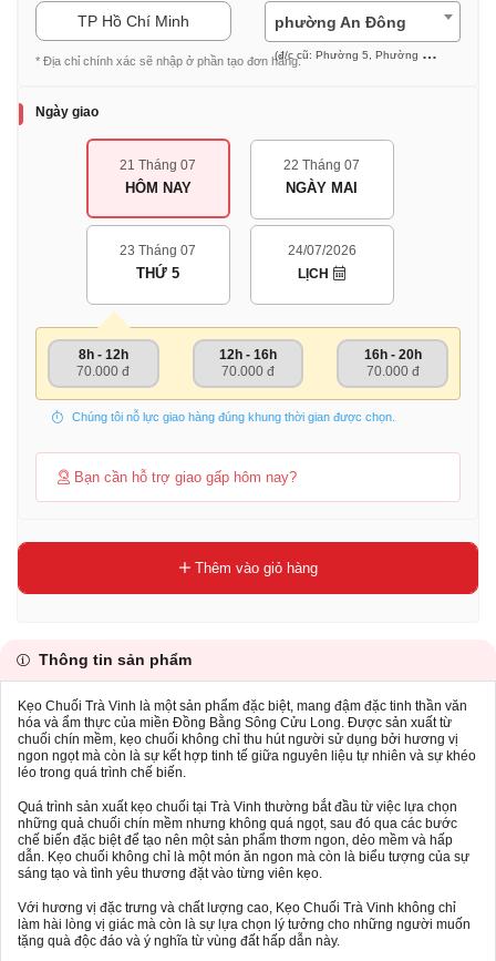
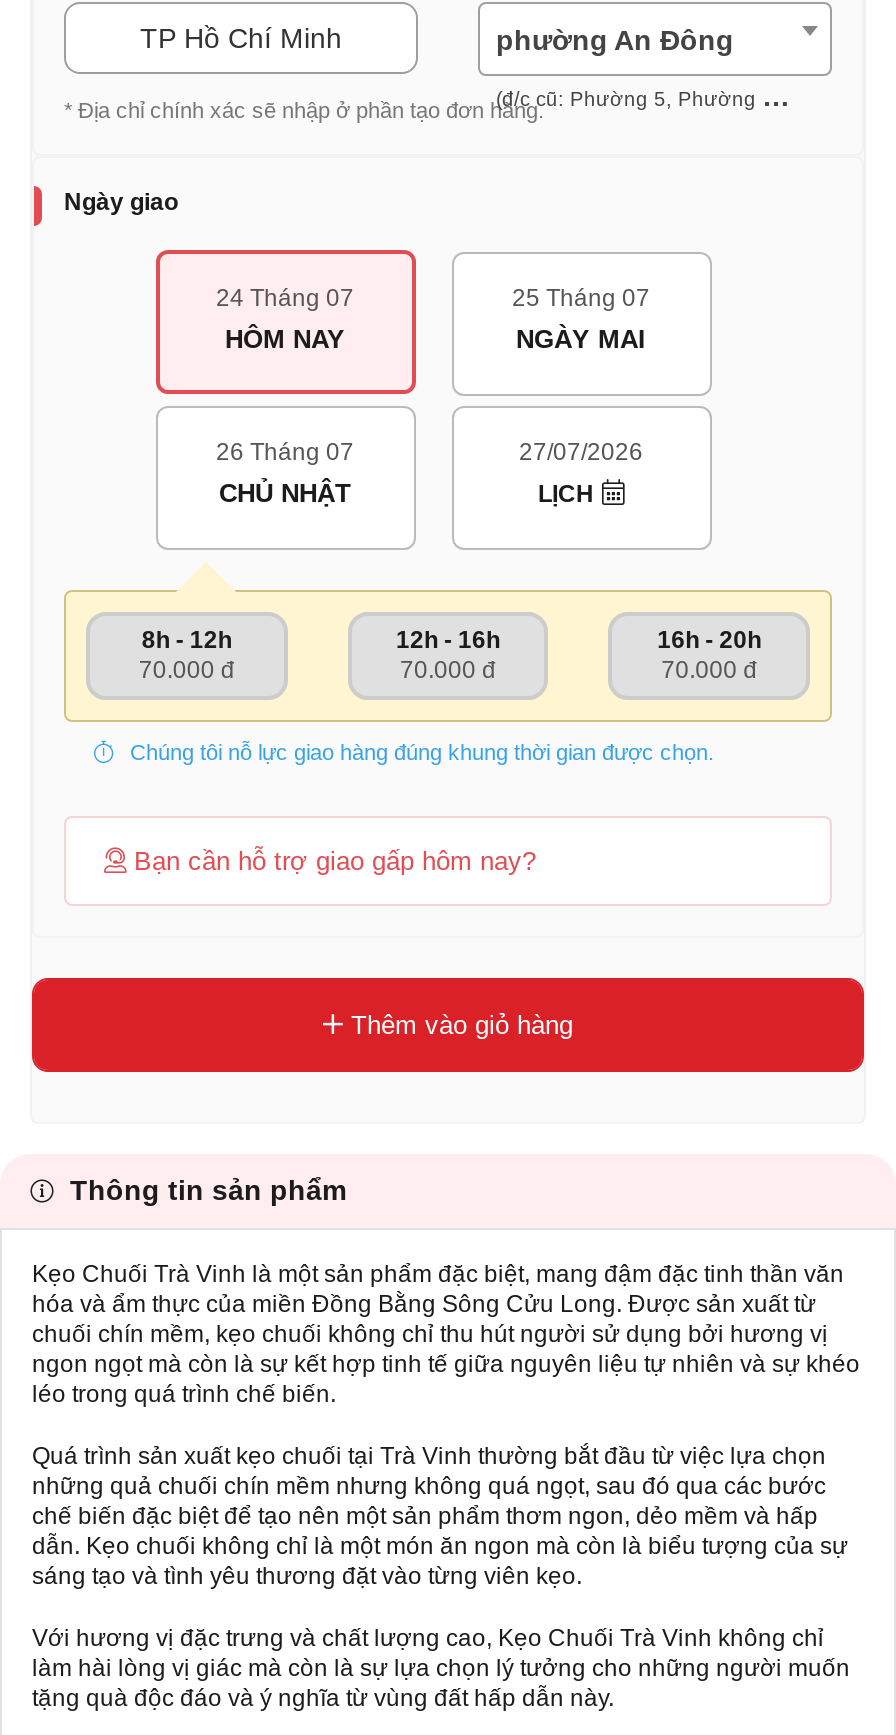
- 21 Tháng 07
+ 24 Tháng 07

- 22 Tháng 07
+ 25 Tháng 07

- 23 Tháng 07
- THỨ 5
+ 26 Tháng 07
+ CHỦ NHẬT

- 24/07/2026
+ 27/07/2026
